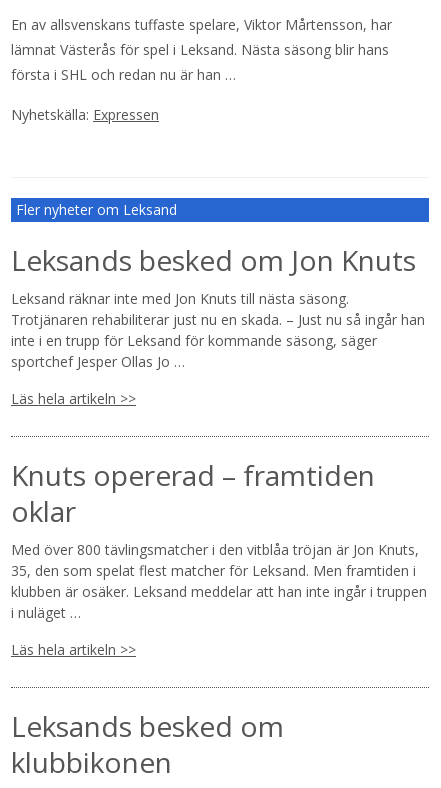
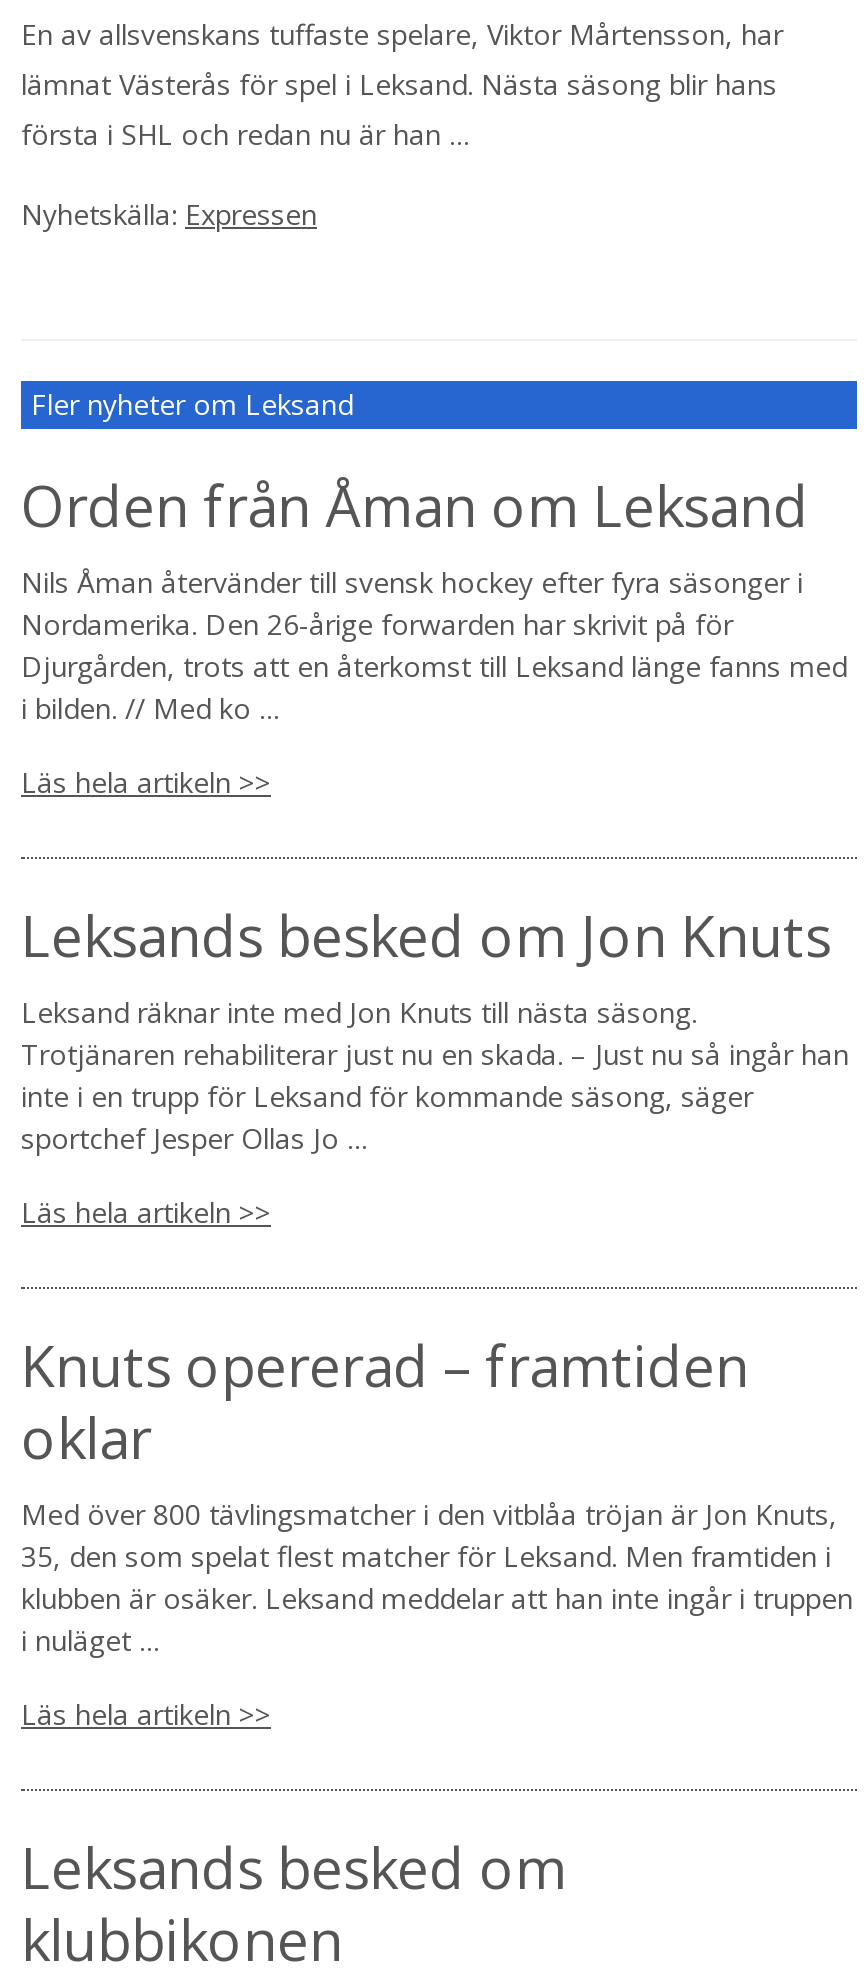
+ Orden från Åman om Leksand
+ Nils Åman återvänder till svensk hockey efter fyra säsonger i
+ Nordamerika. Den 26-årige forwarden har skrivit på för
+ Djurgården, trots att en återkomst till Leksand länge fanns med
+ i bilden. // Med ko …
+ Läs hela artikeln >>
